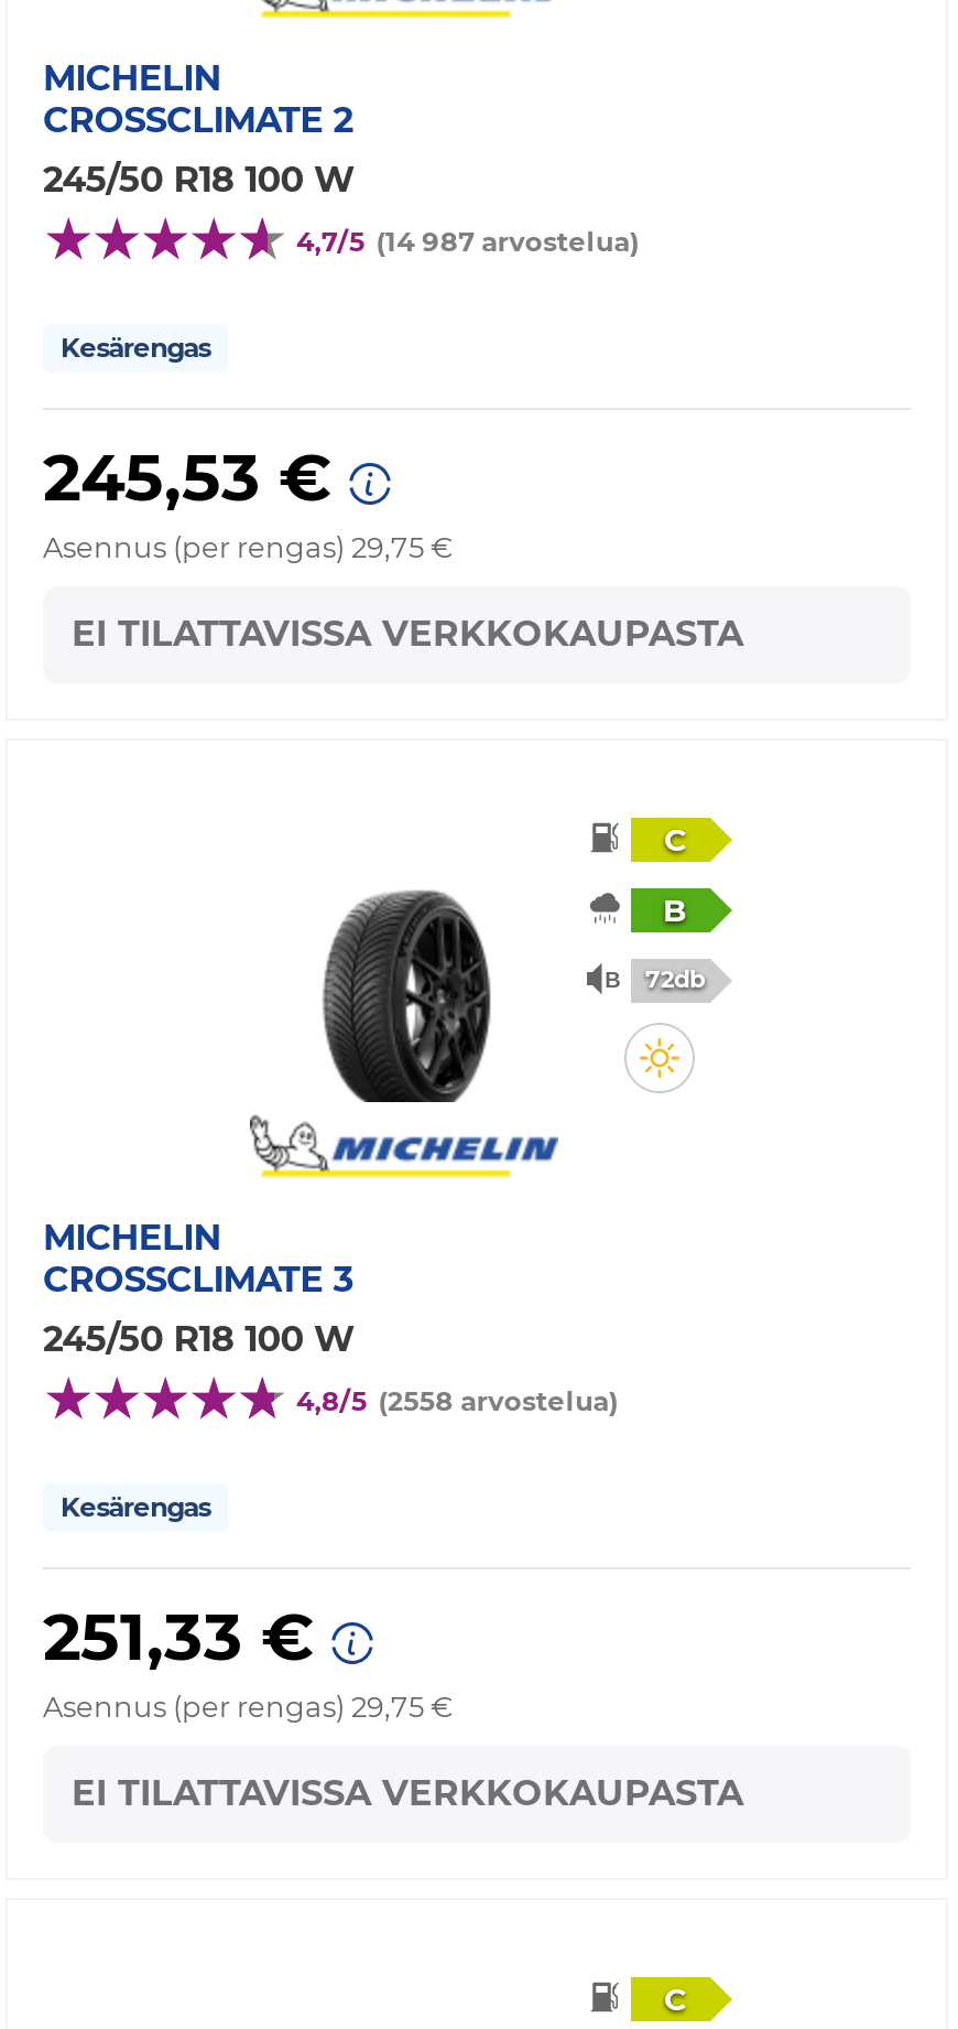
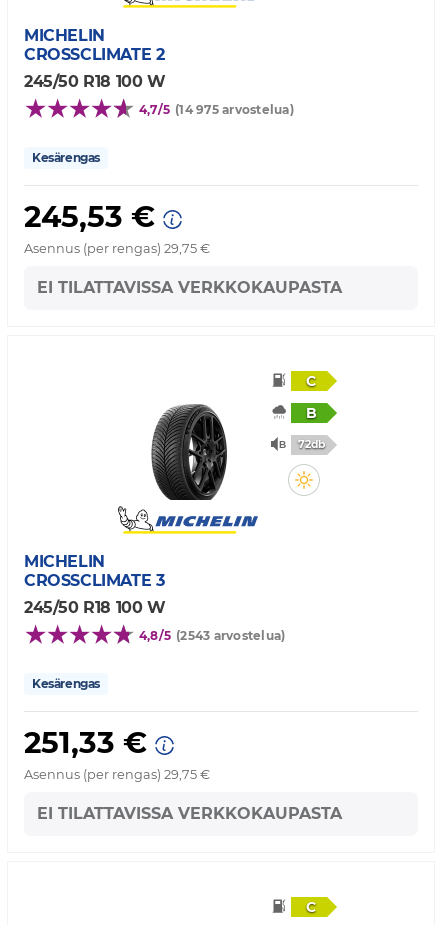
- 4,7/5 (14 987 arvostelua)
+ 4,7/5 (14 975 arvostelua)

- 4,8/5 (2558 arvostelua)
+ 4,8/5 (2543 arvostelua)
